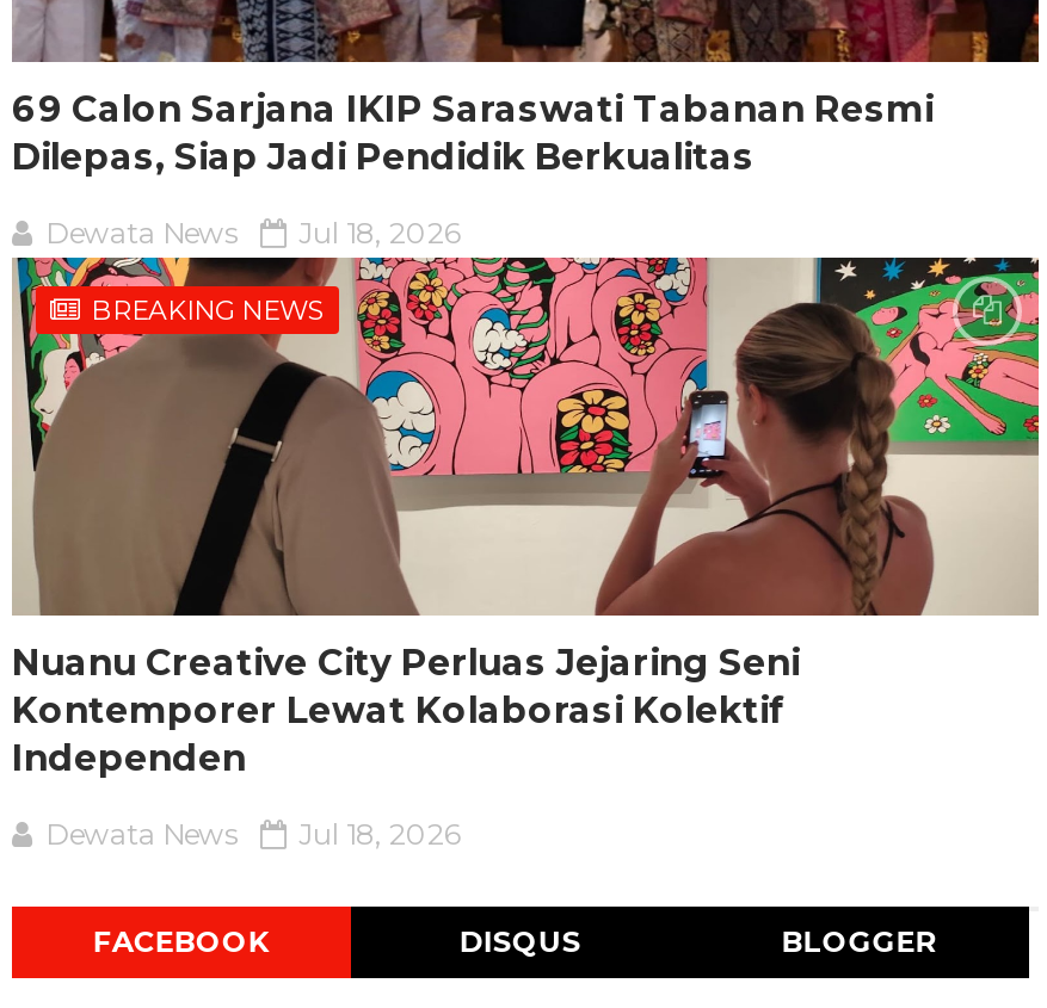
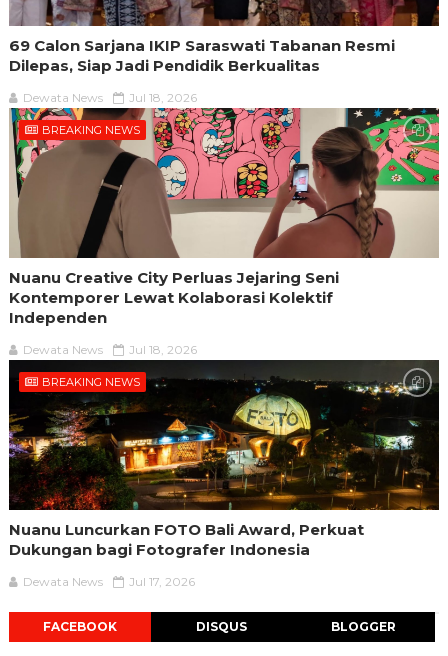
+ [image]
+ BREAKING NEWS

+ Nuanu Luncurkan FOTO Bali Award, Perkuat
+ Dukungan bagi Fotografer Indonesia
+ Dewata News
+ Jul 17, 2026
